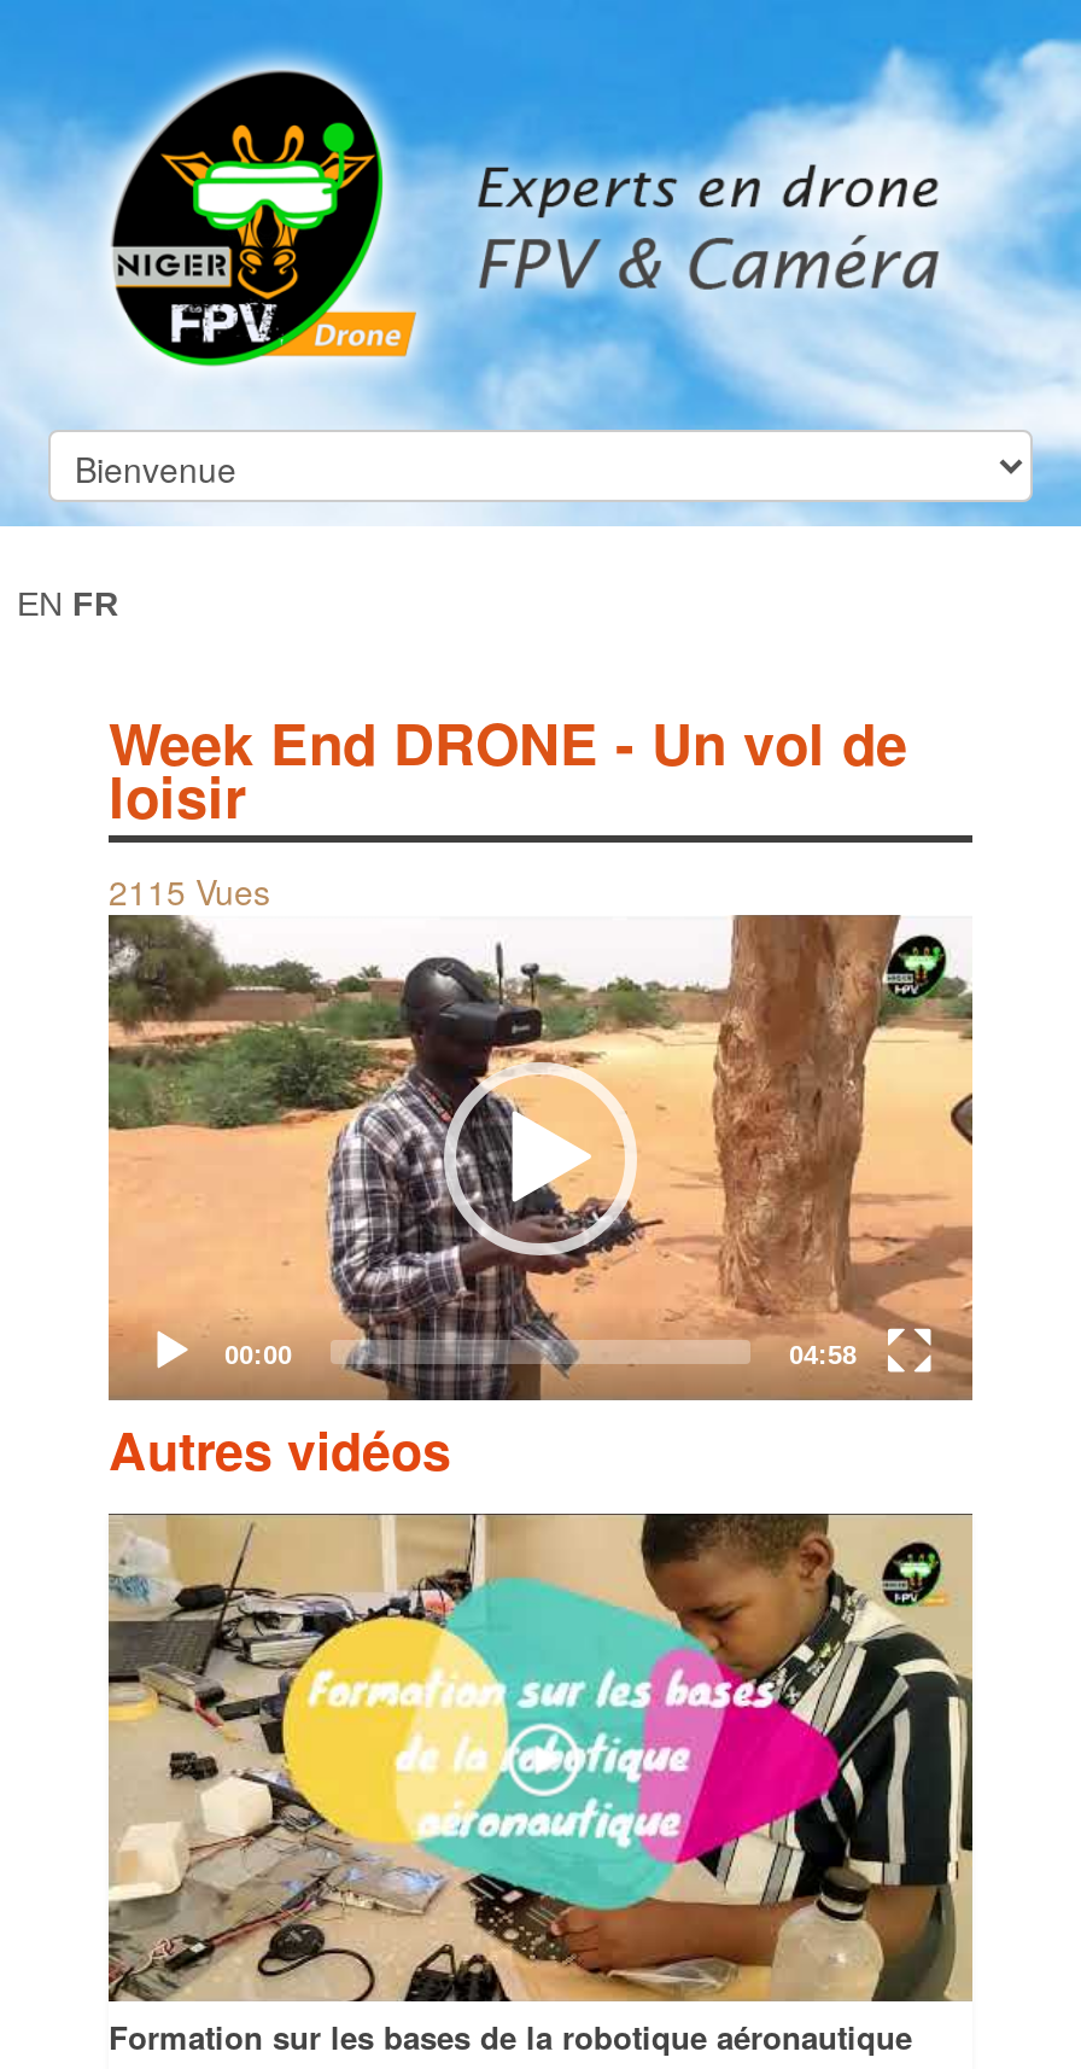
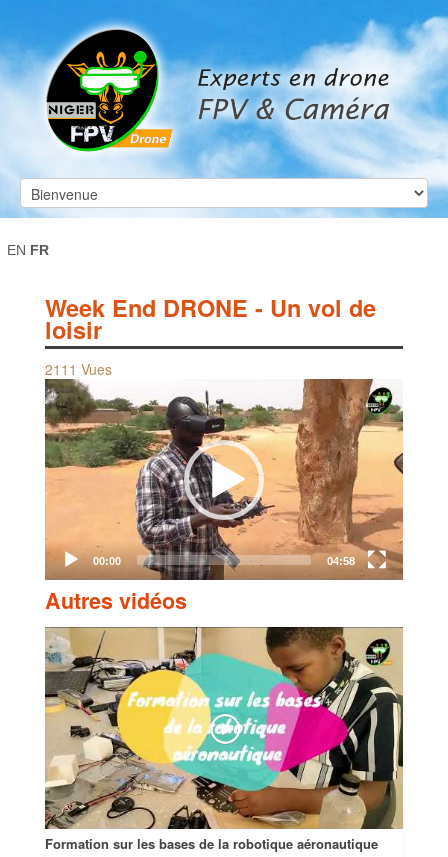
- 2115 Vues
+ 2111 Vues
